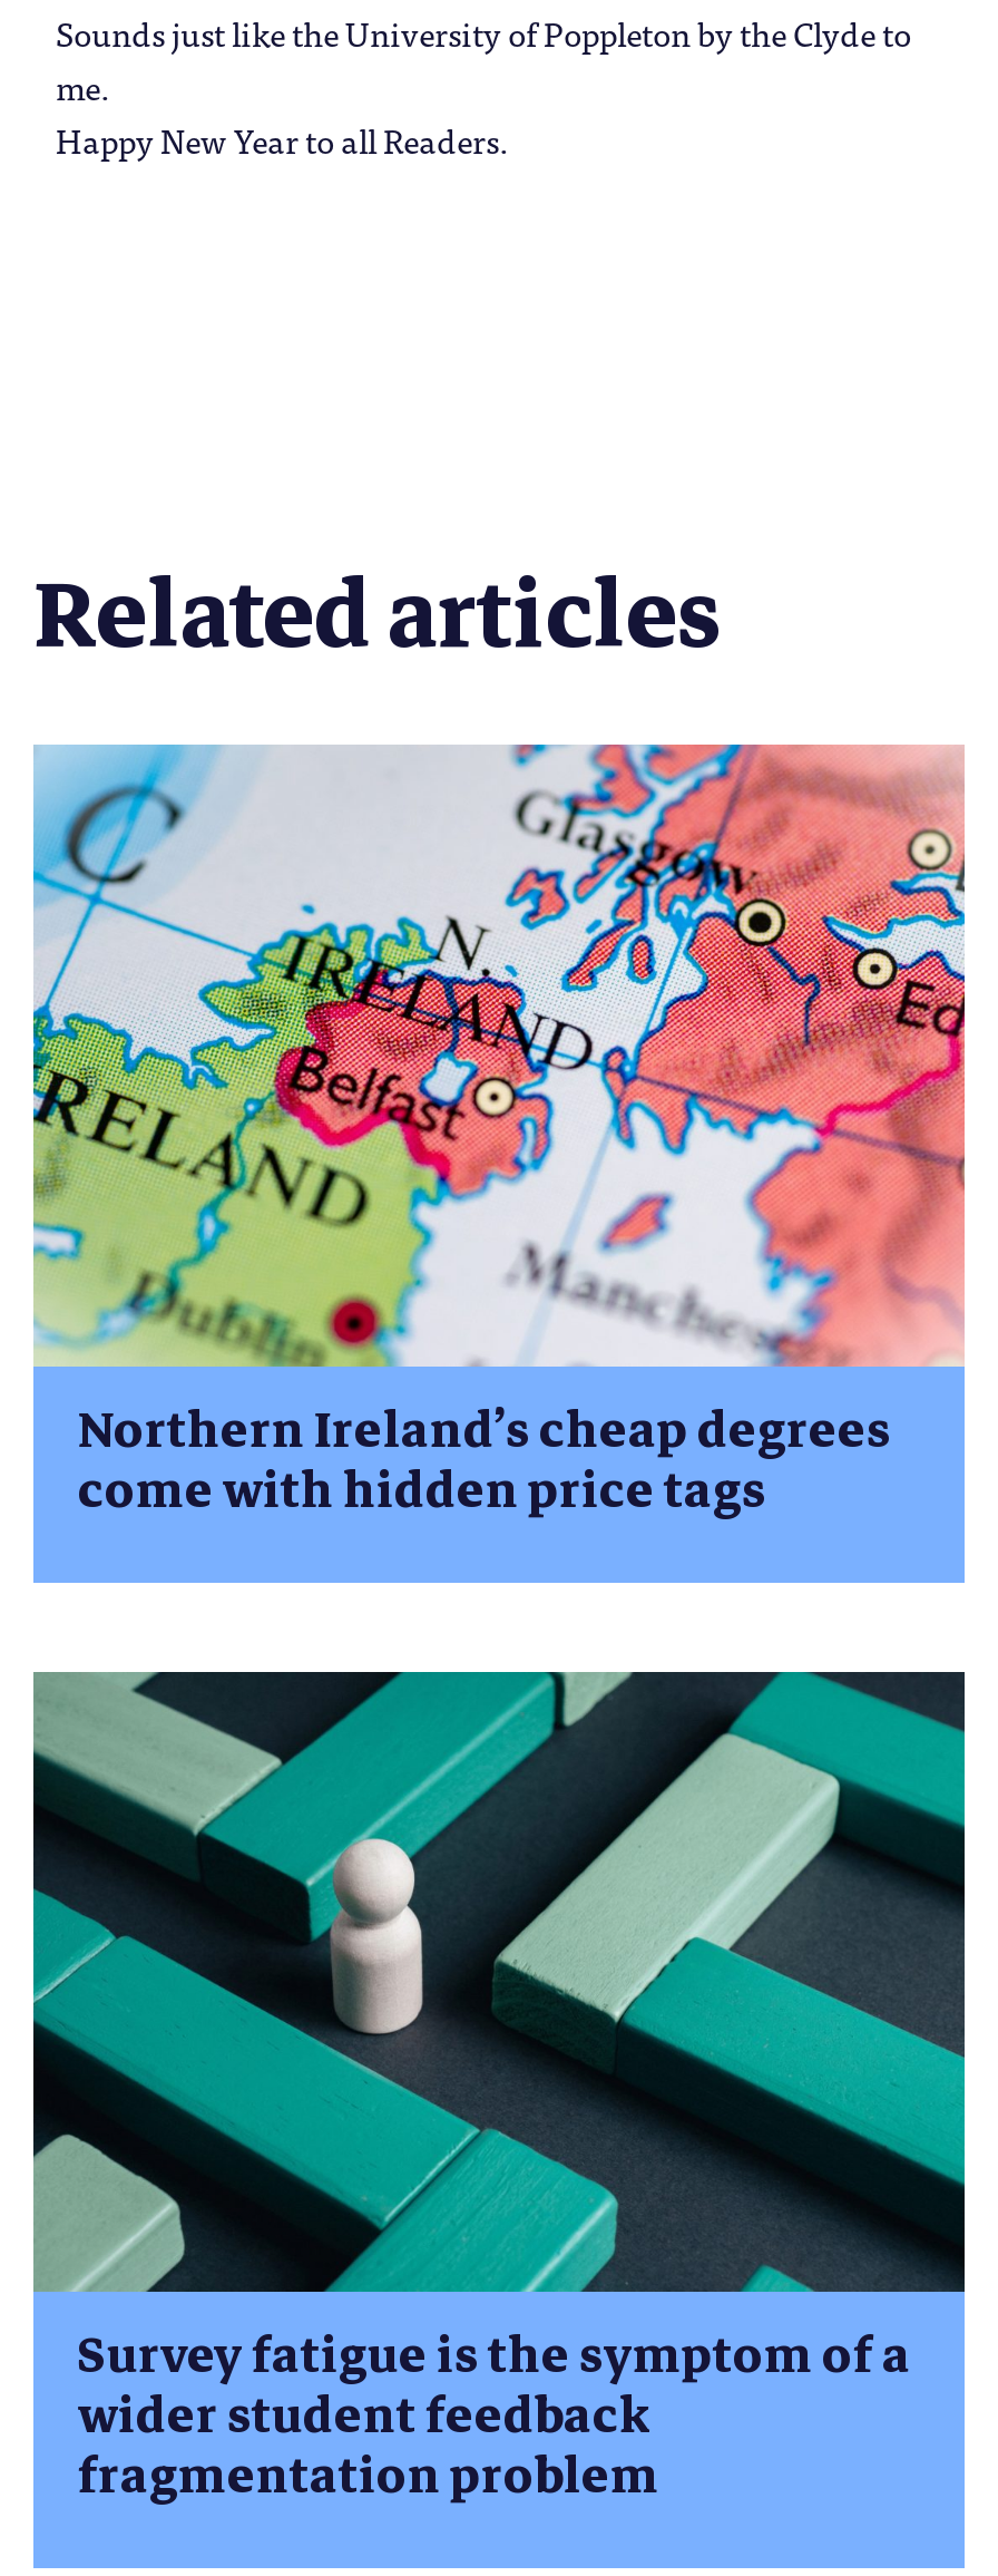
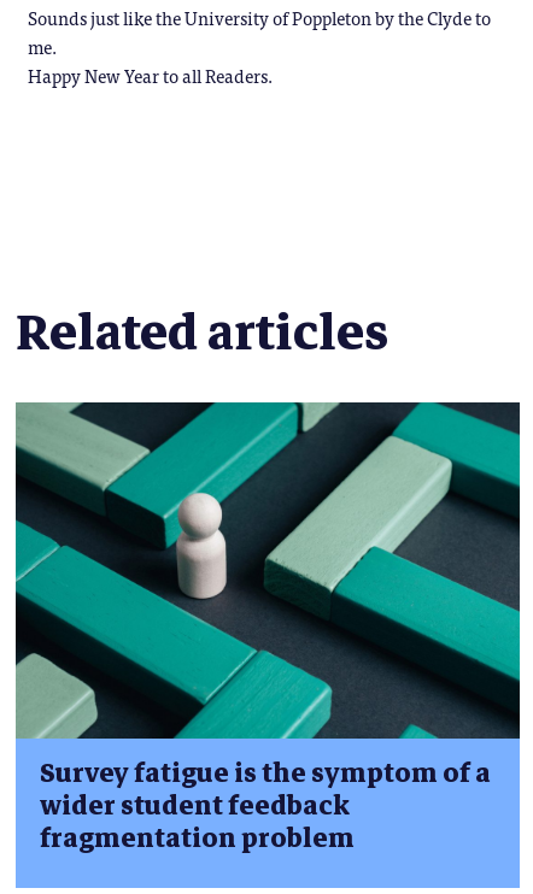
- [image]
- Northern Ireland’s cheap degrees
- come with hidden price tags
